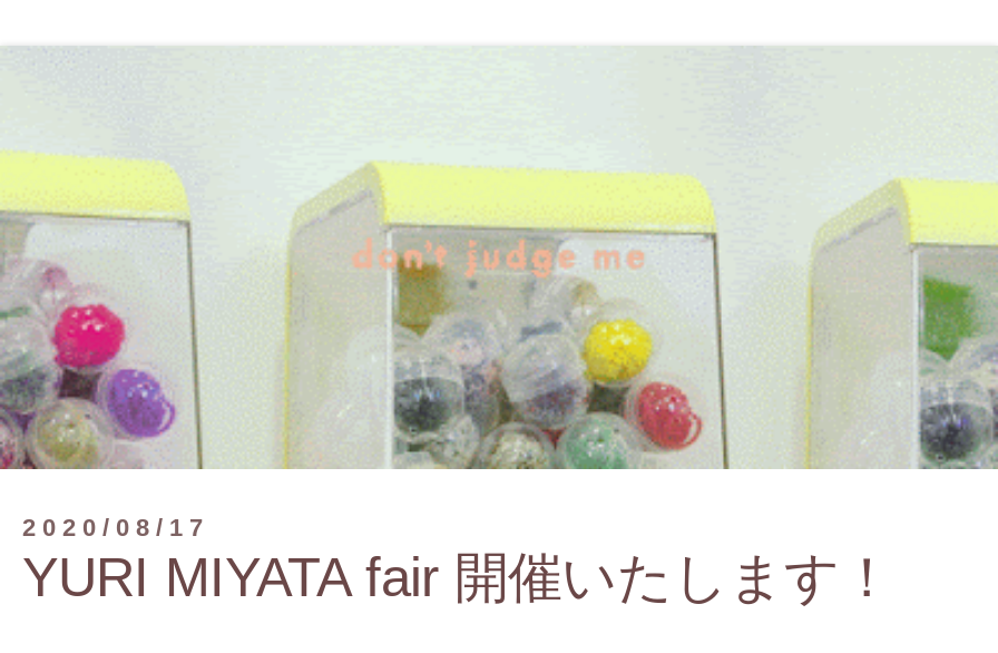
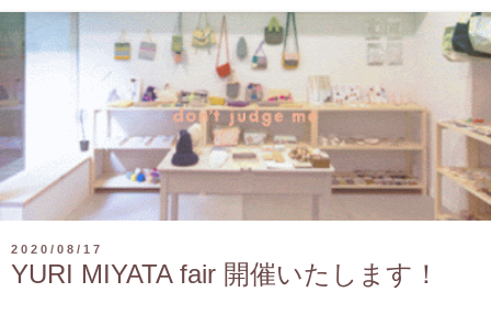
- [image]
+ [image]
